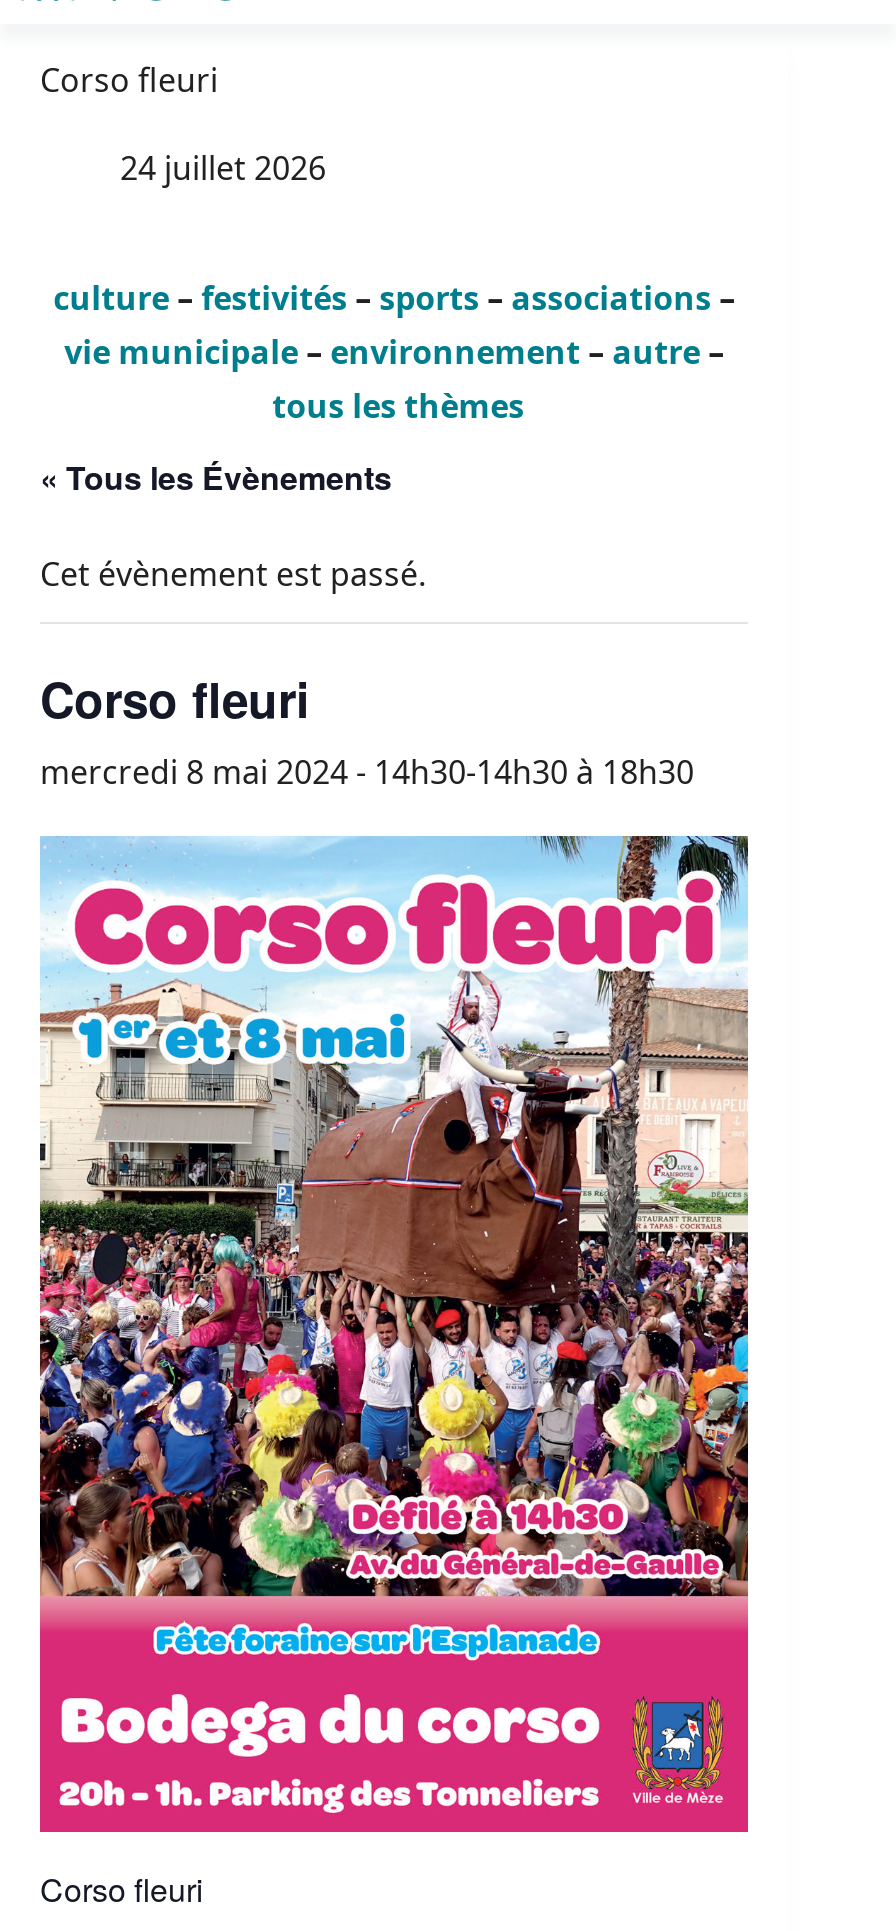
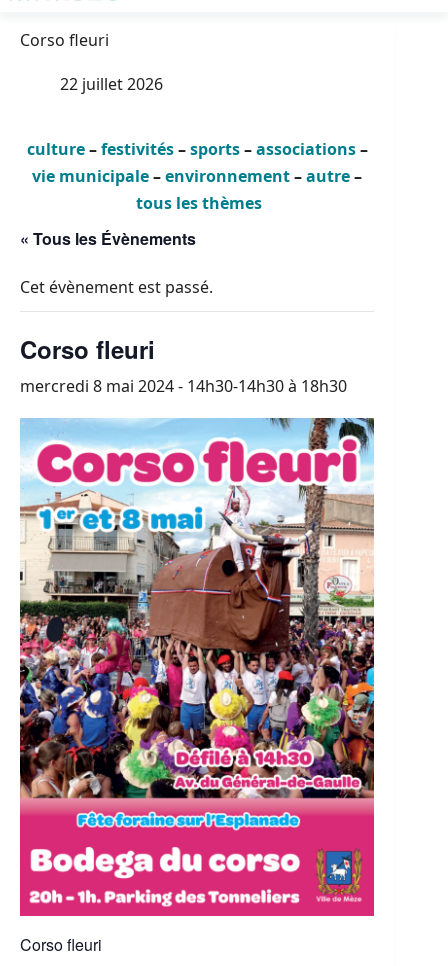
- 24 juillet 2026
+ 22 juillet 2026
